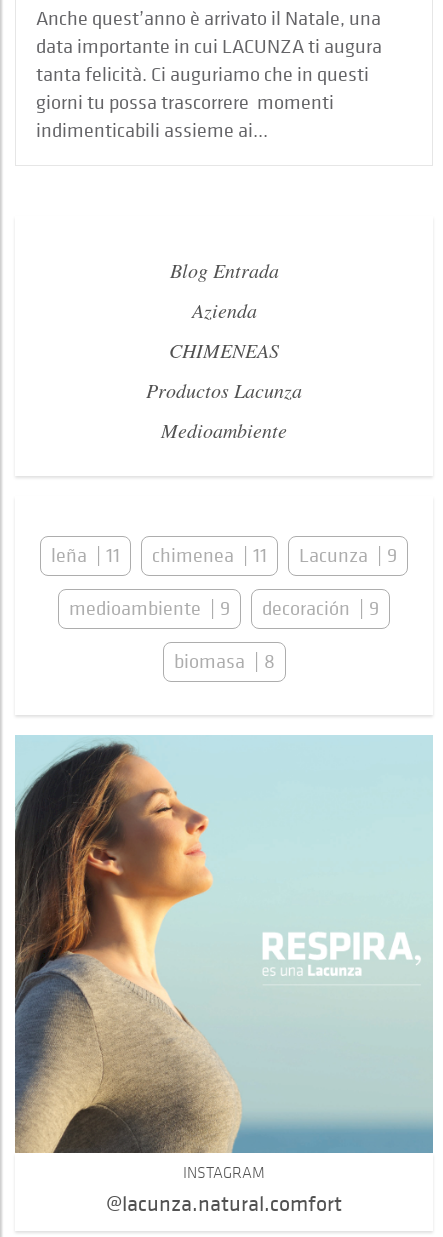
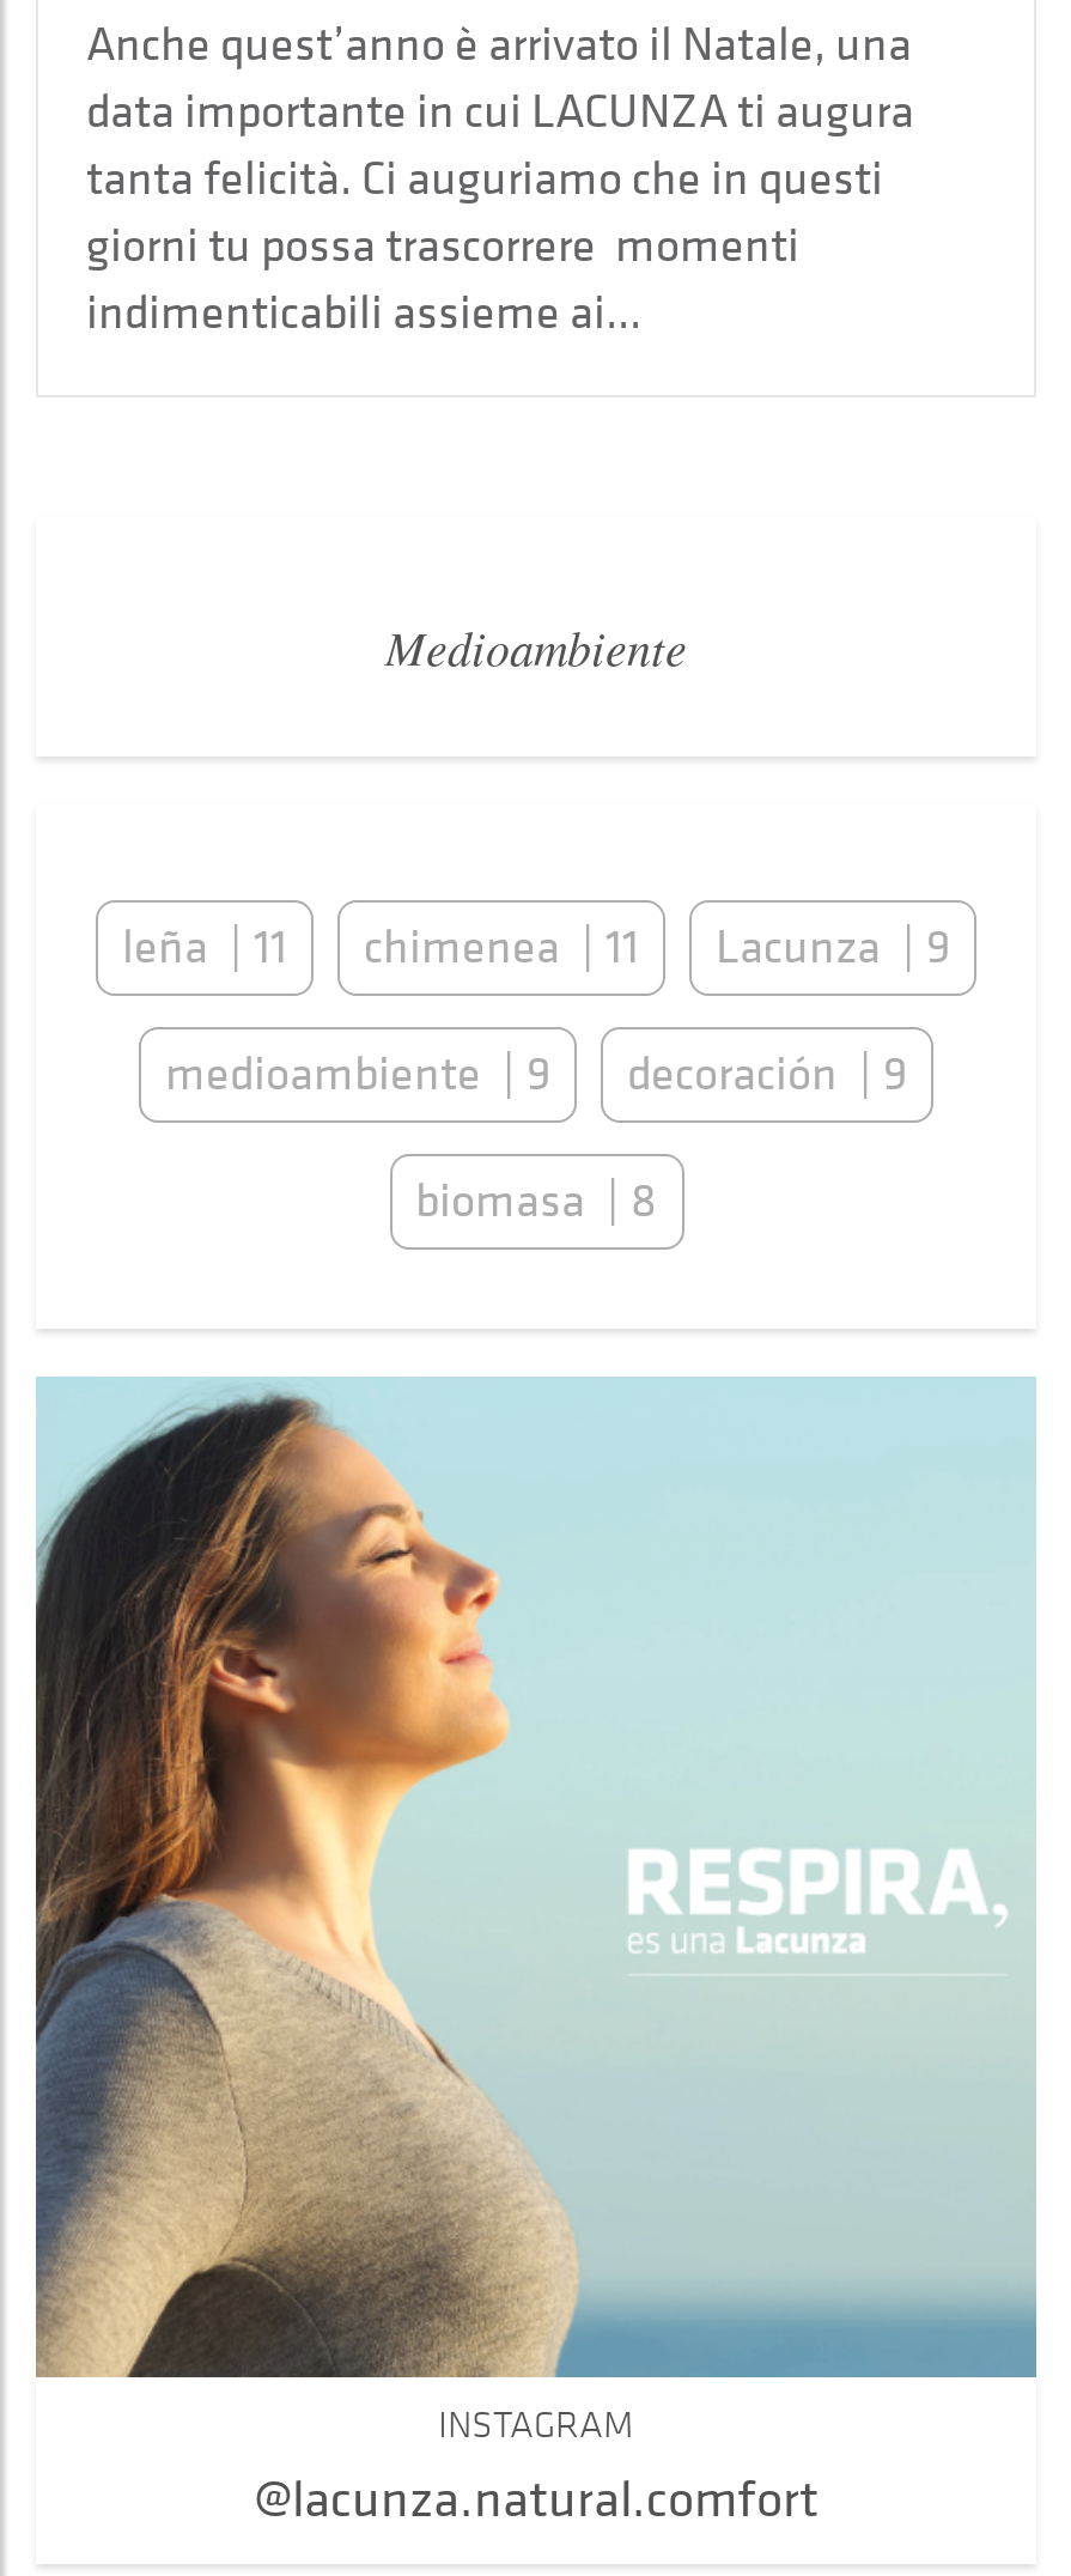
- Blog Entrada
- Azienda
- CHIMENEAS
- Productos Lacunza
